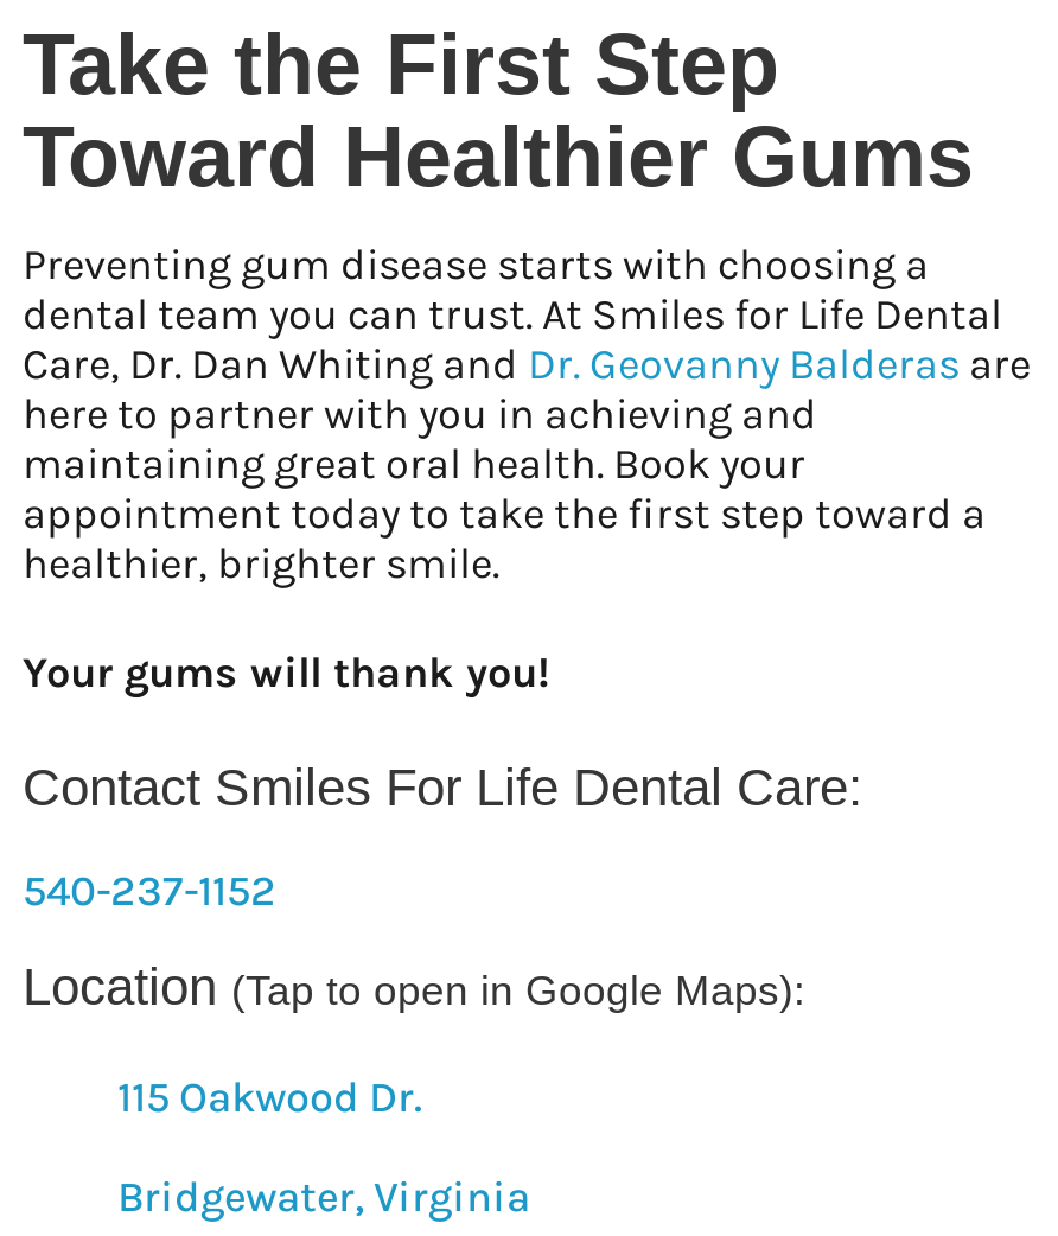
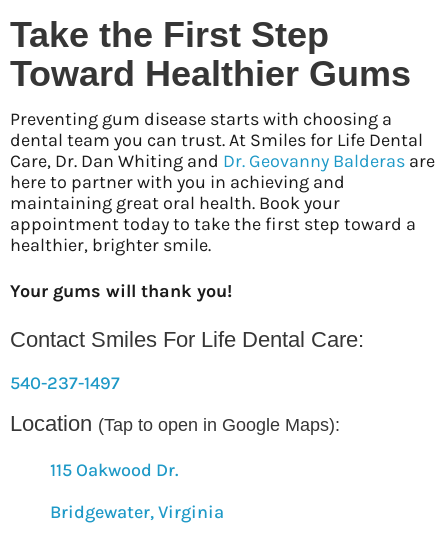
- 540-237-1152
+ 540-237-1497
